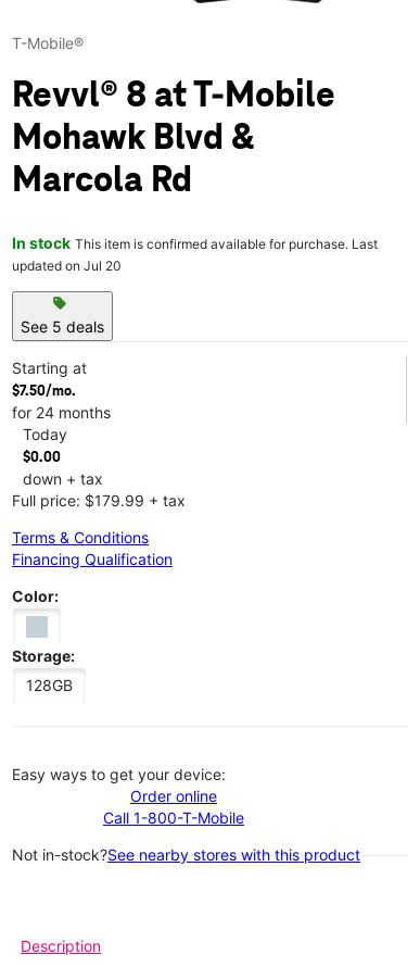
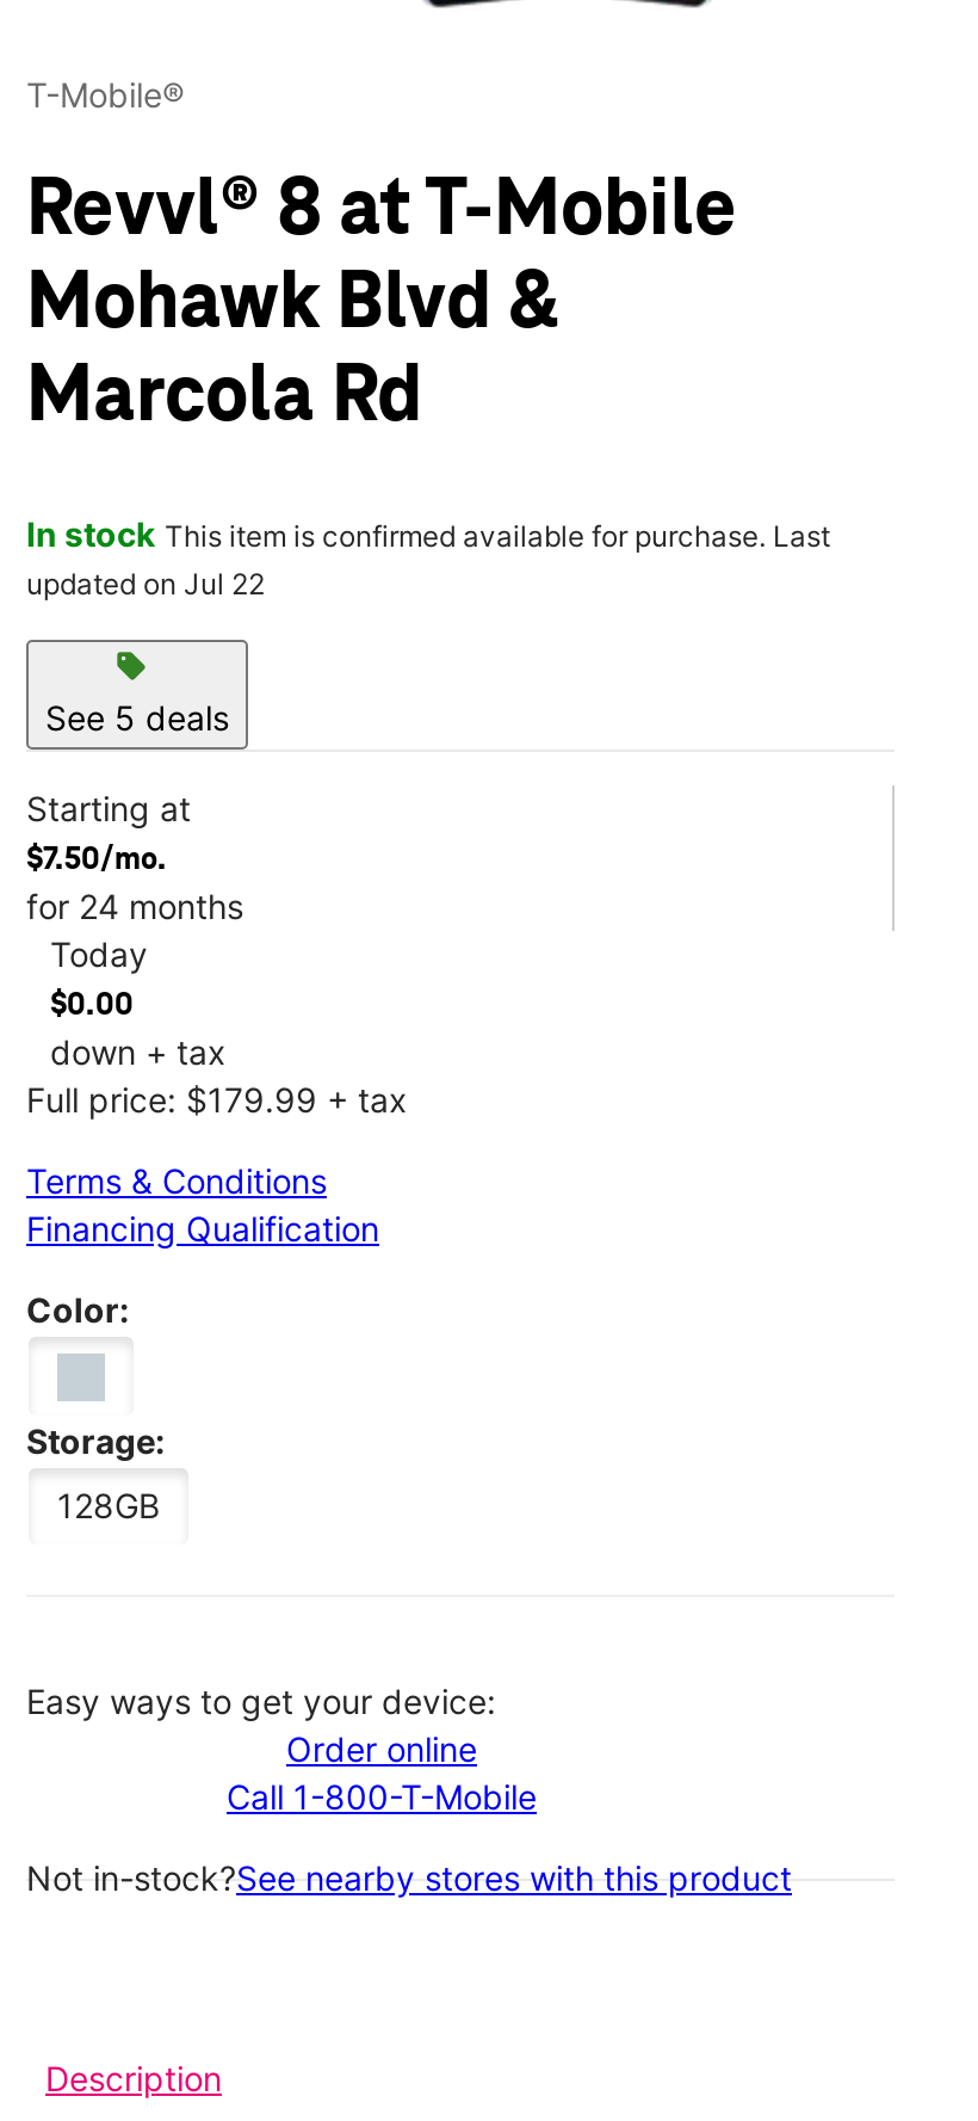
- updated on Jul 20
+ updated on Jul 22
